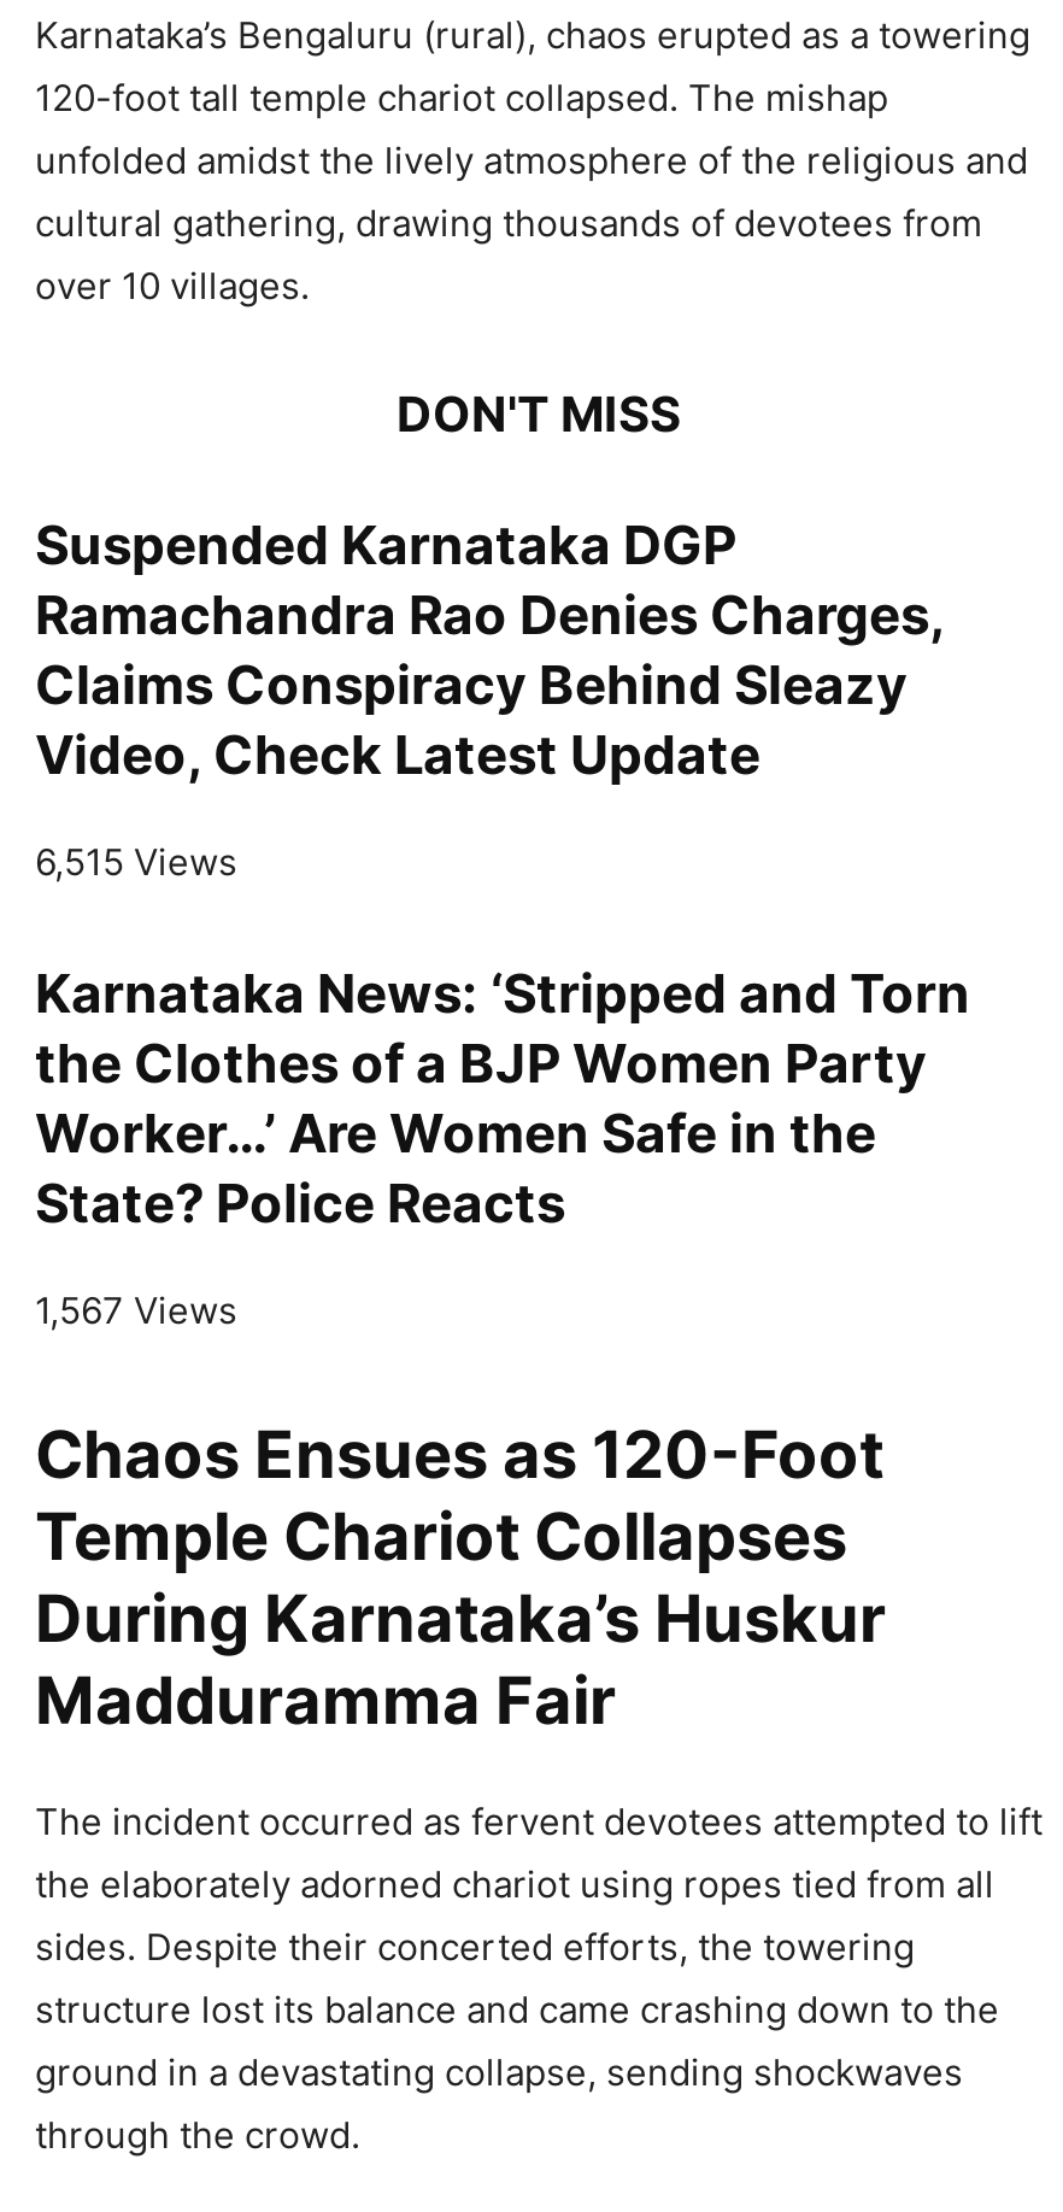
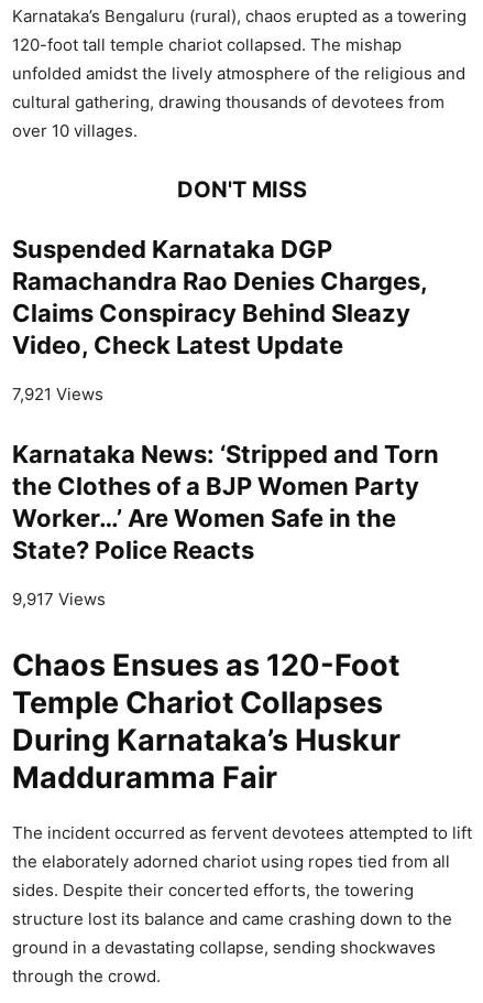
- 6,515 Views
+ 7,921 Views

- 1,567 Views
+ 9,917 Views
